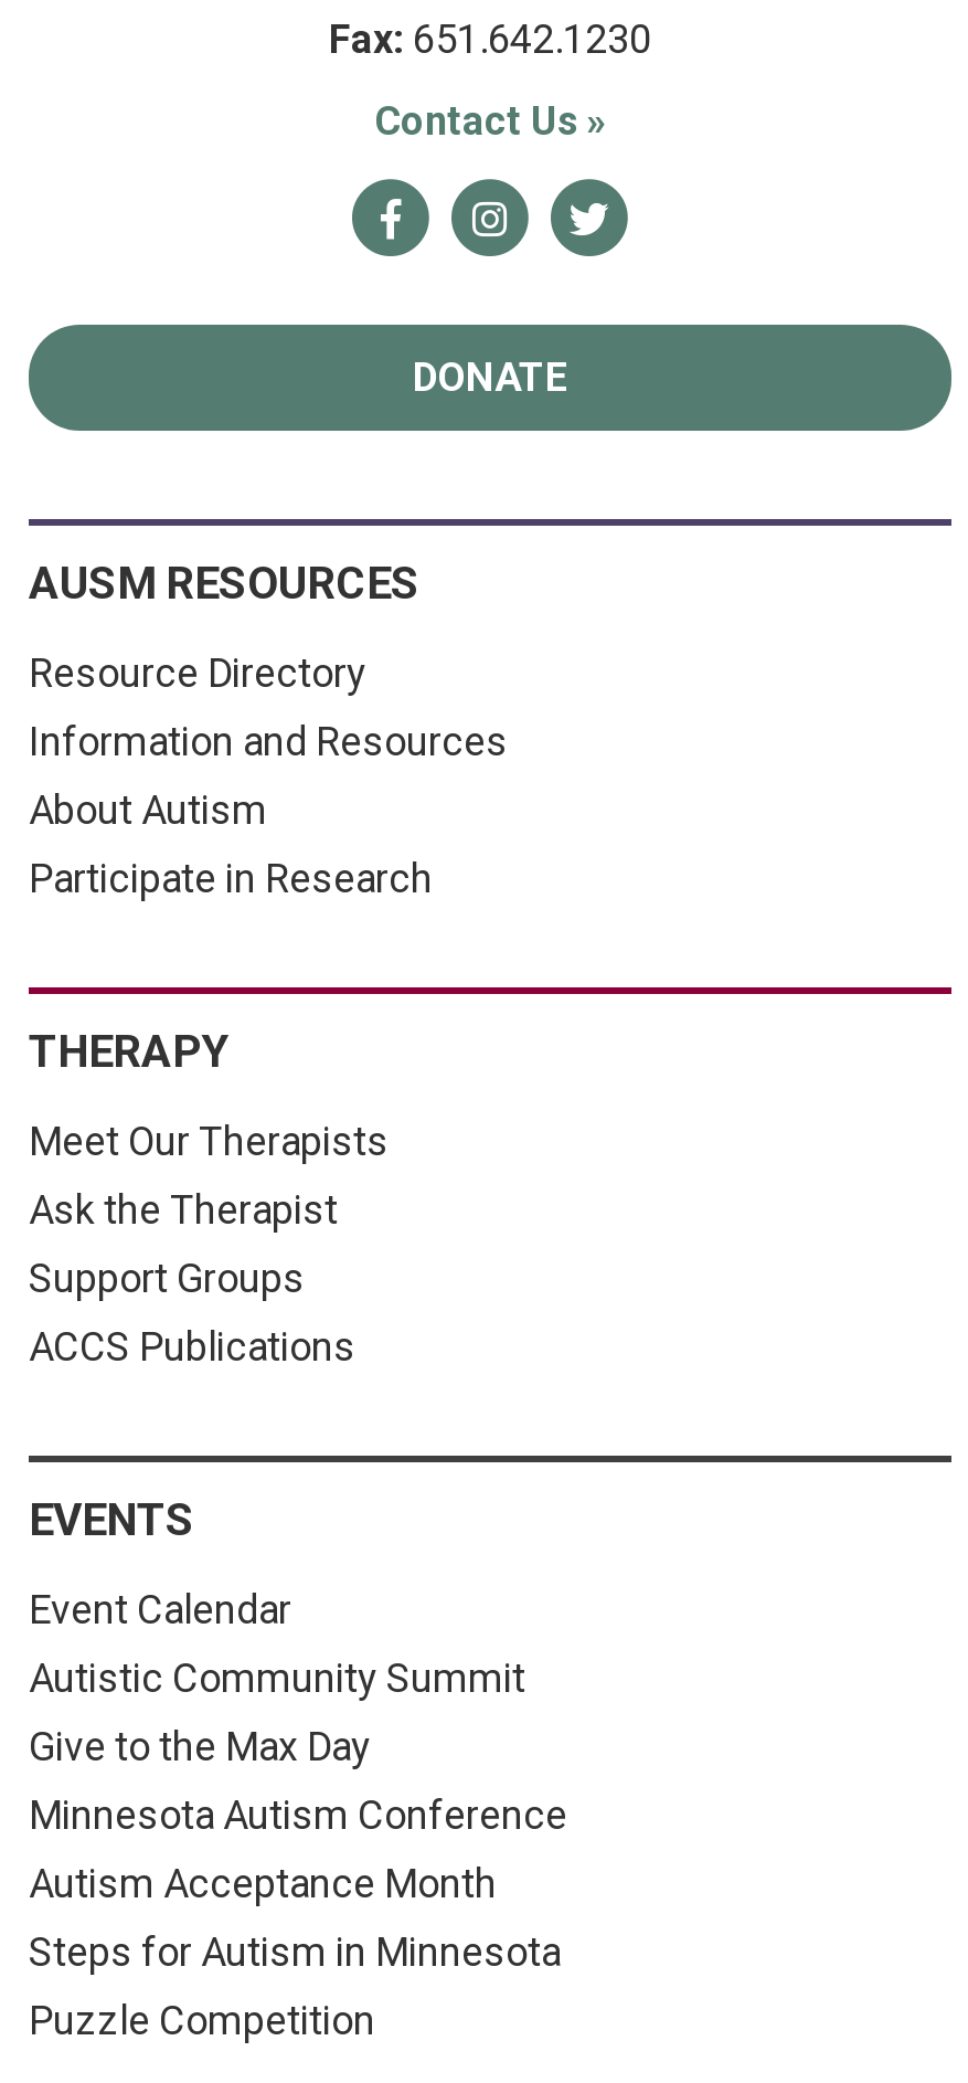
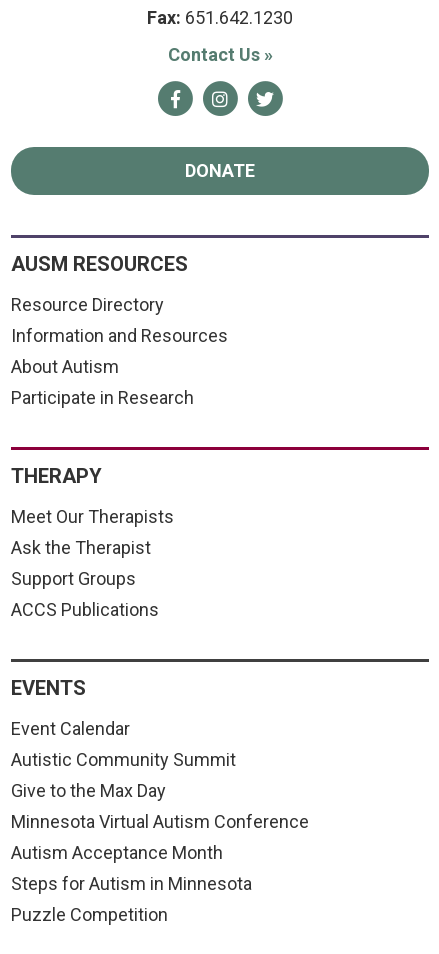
- Minnesota Autism Conference
+ Minnesota Virtual Autism Conference
